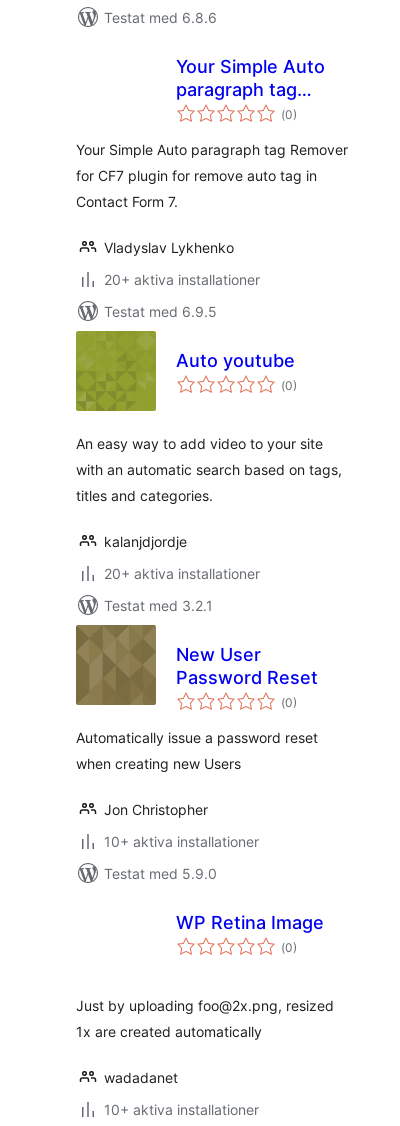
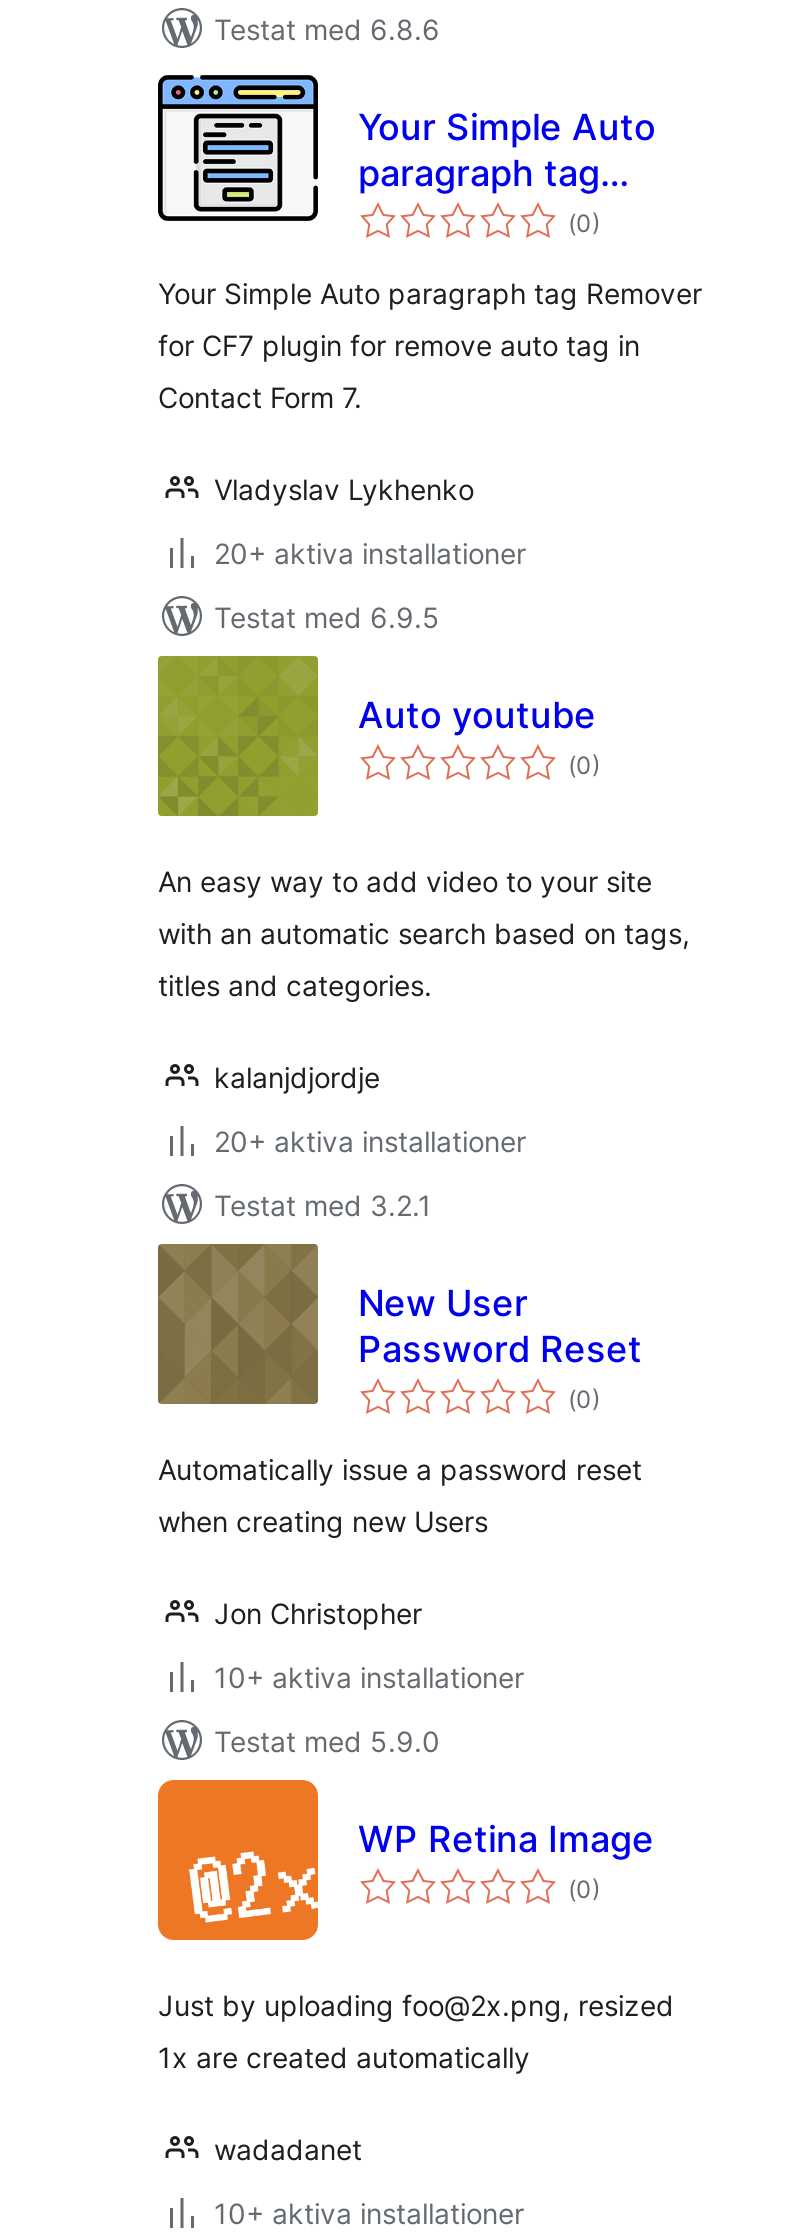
+ [image]

+ [image]
